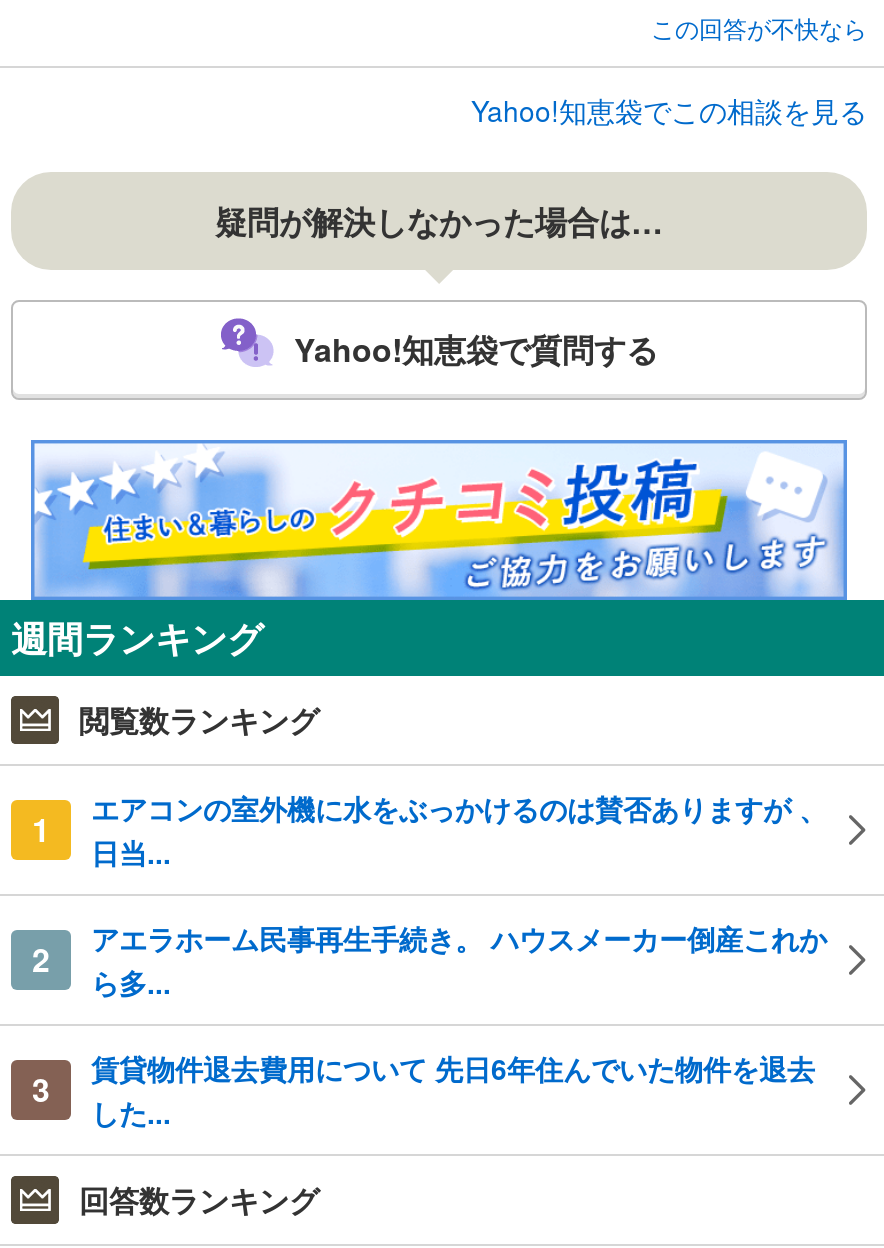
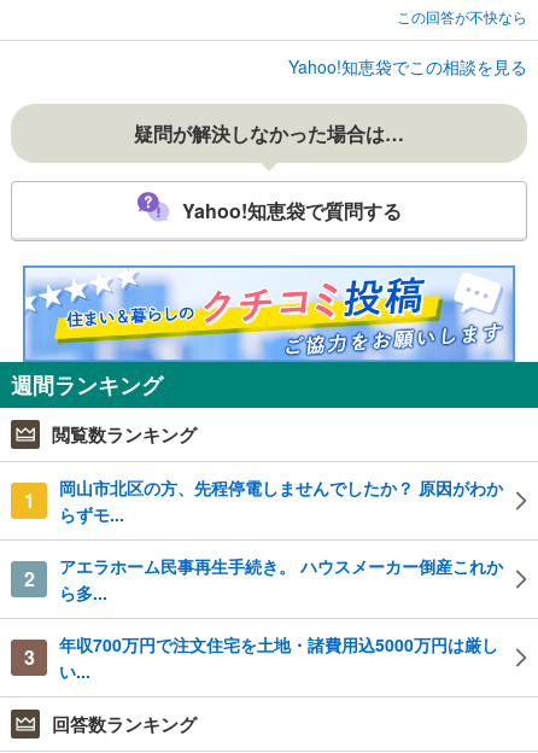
- エアコンの室外機に水をぶっかけるのは賛否ありますが 、
- 日当...
+ 岡山市北区の方、先程停電しませんでしたか？ 原因がわか
+ らずモ...

- 賃貸物件退去費用について 先日6年住んでいた物件を退去
- した...
+ 年収700万円で注文住宅を土地・諸費用込5000万円は厳し
+ い...
